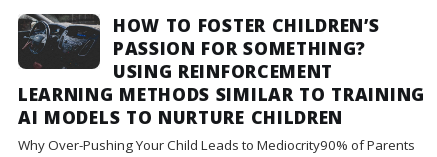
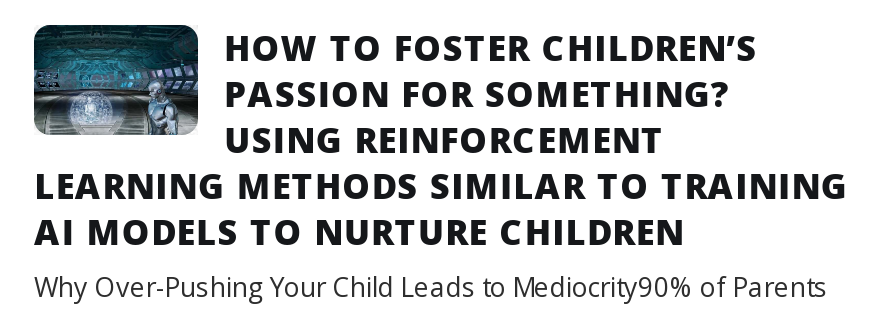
- [image]
+ [image]
